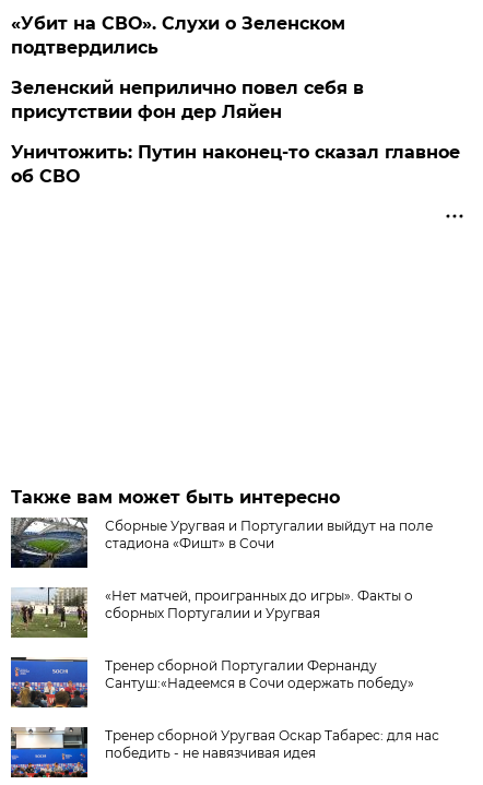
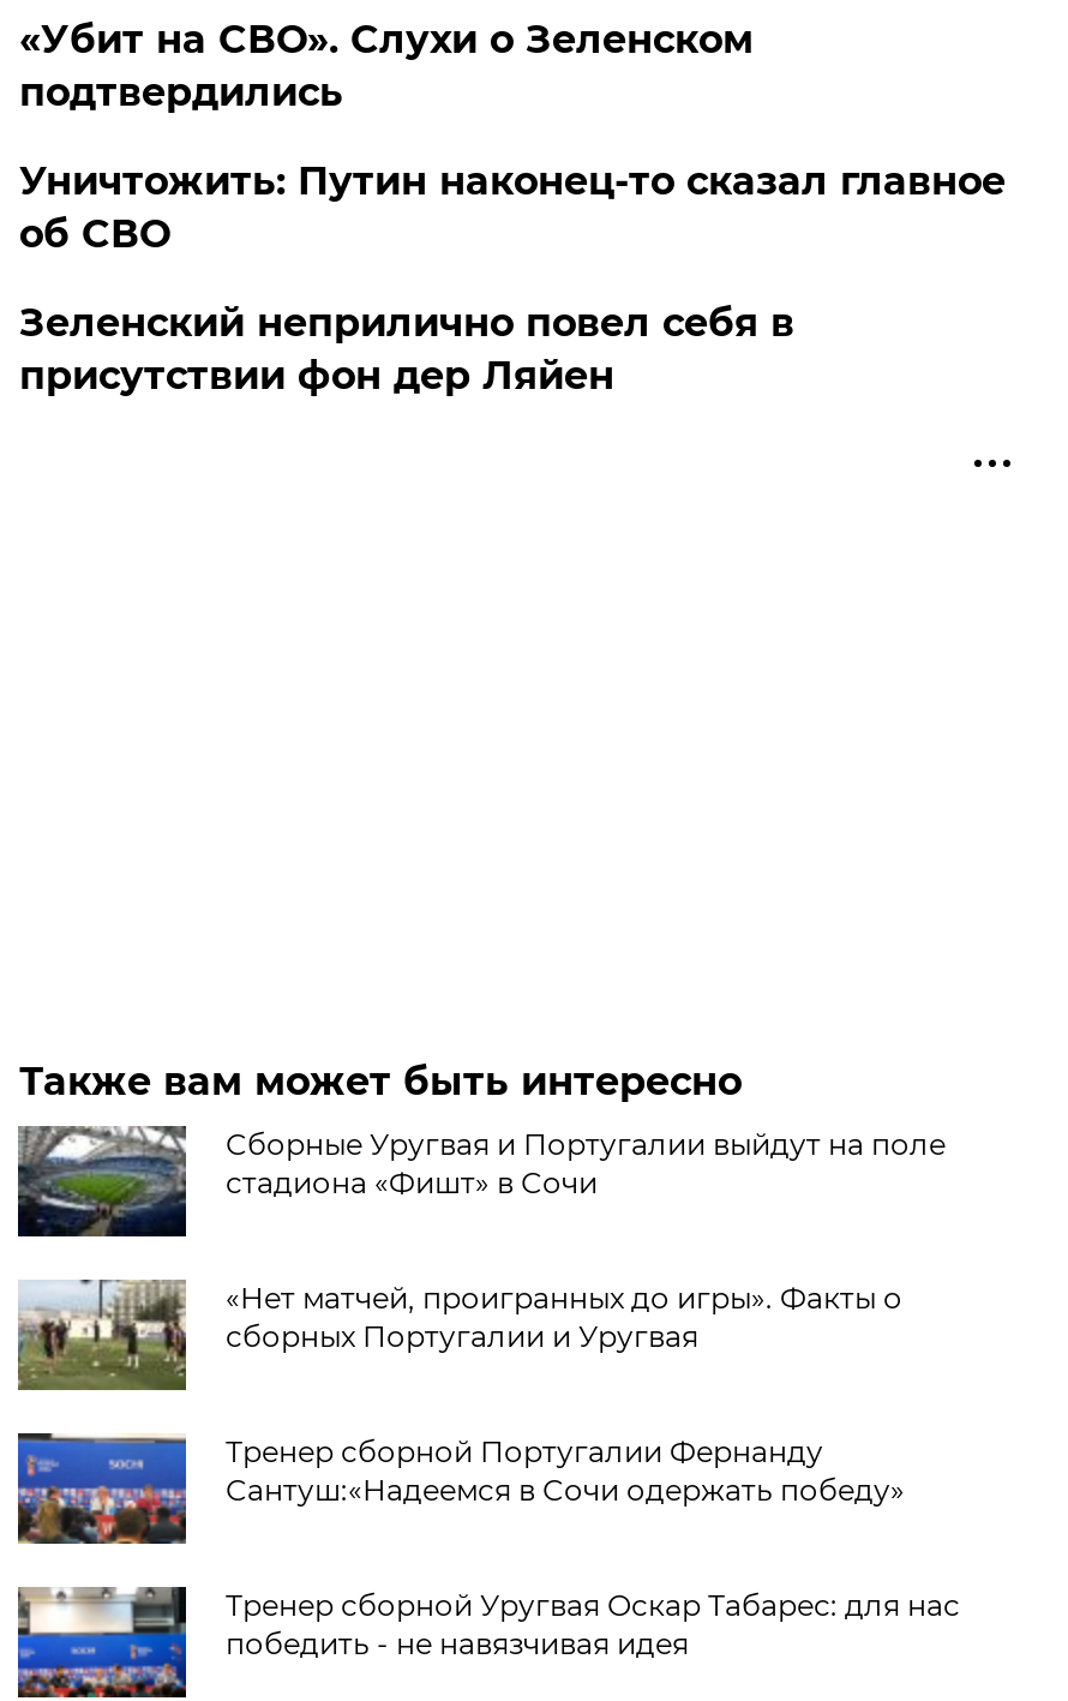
moved down: Зеленский неприлично повел cебя в | присутствии фон дер Ляйен

moved up: Уничтожить: Путин наконец-то сказал главное | об СВО
